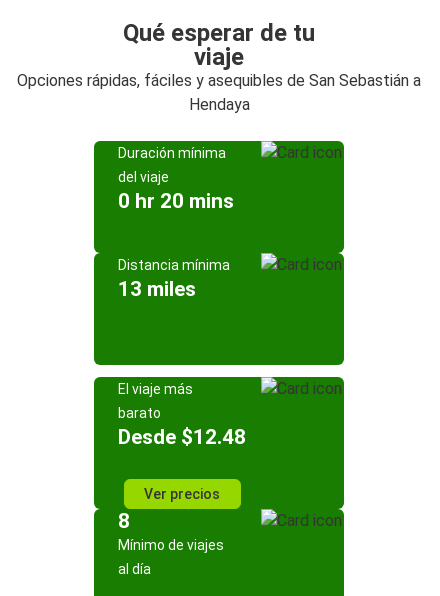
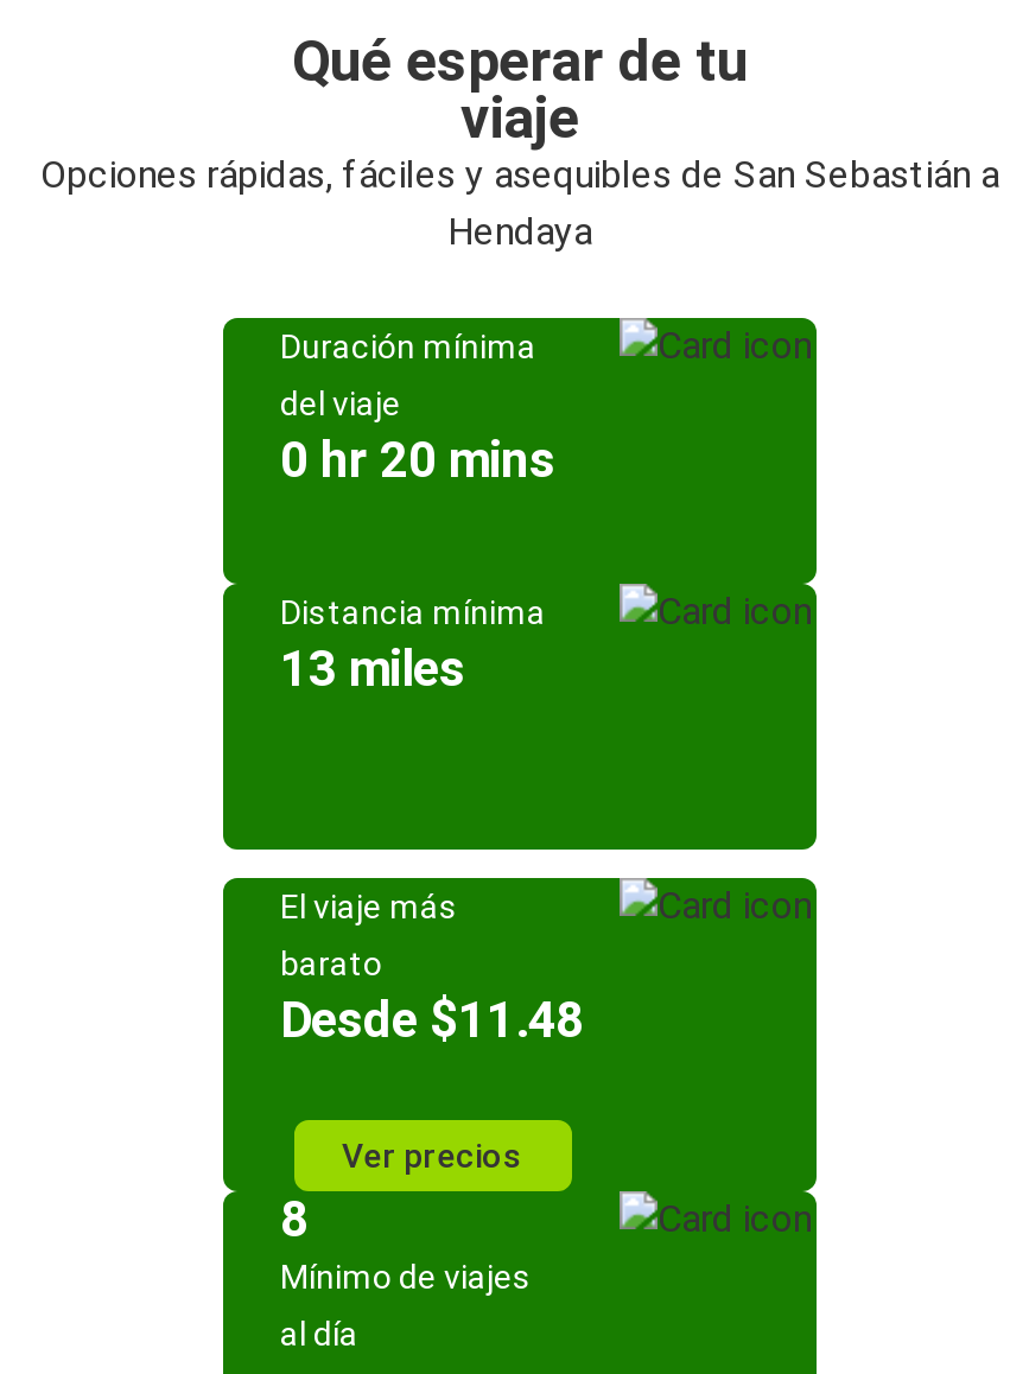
- Desde $12.48
+ Desde $11.48
